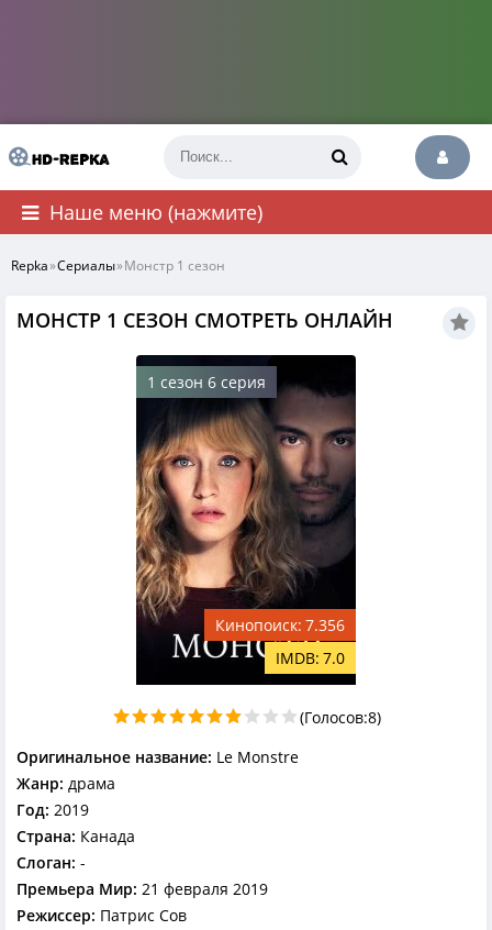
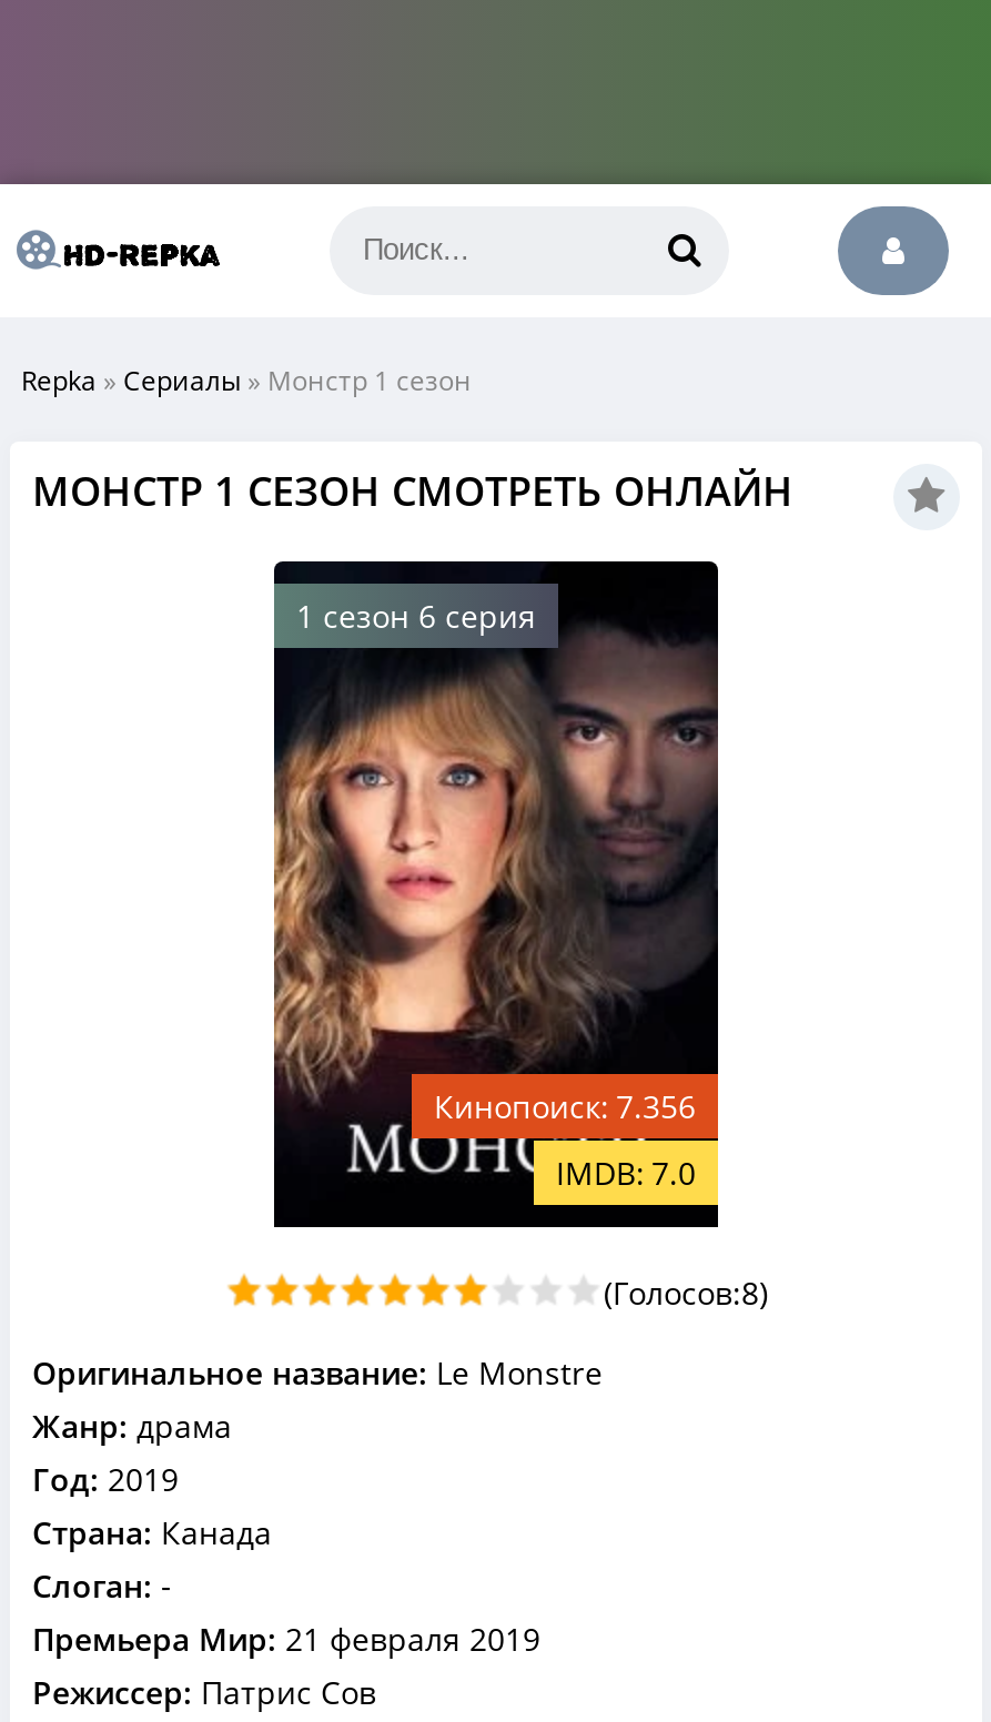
- Наше меню (нажмите)
